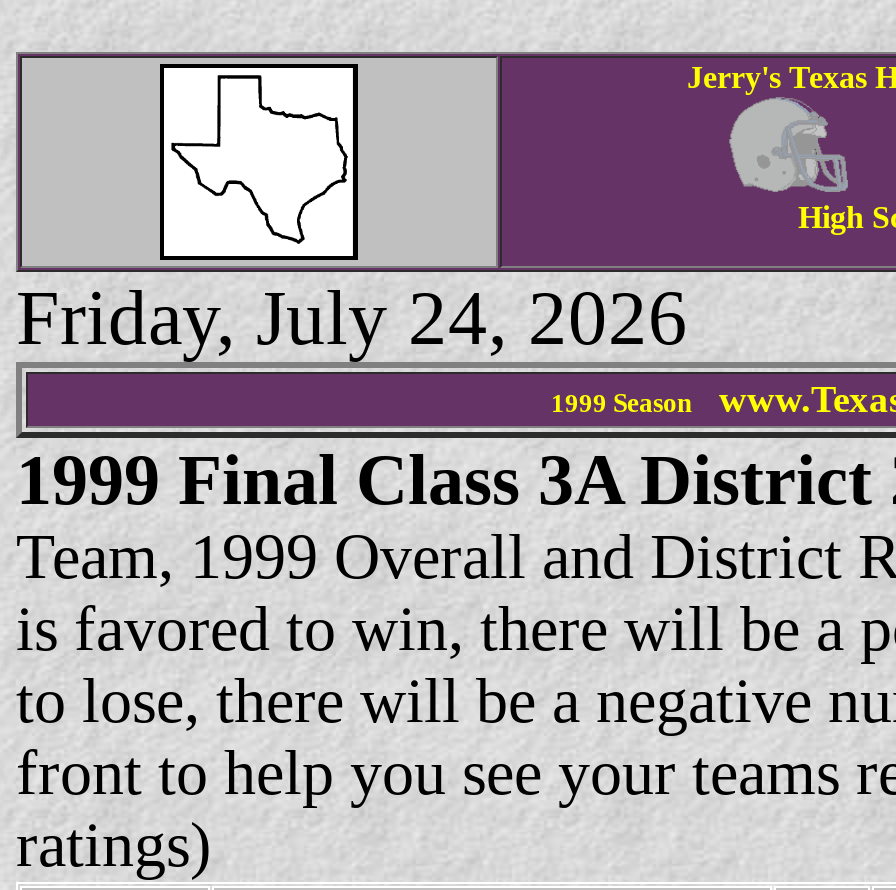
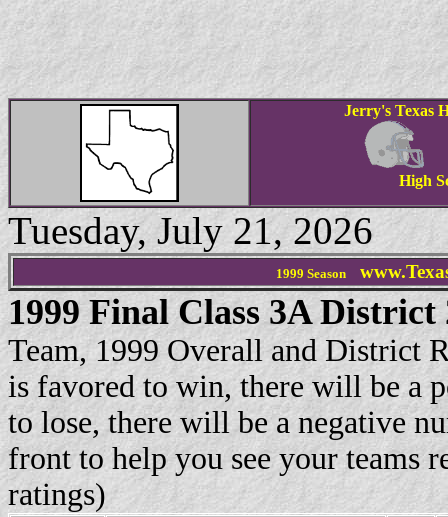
- Friday, July 24, 2026
+ Tuesday, July 21, 2026
